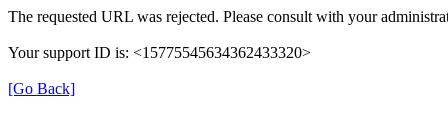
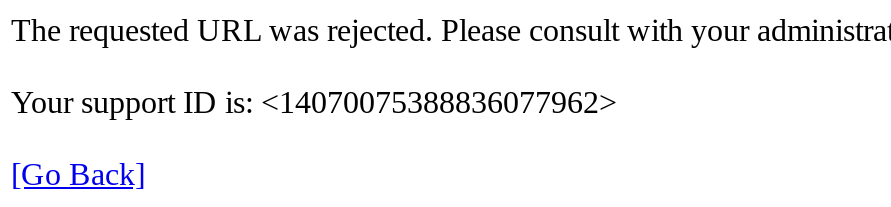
- Your support ID is: <15775545634362433320>
+ Your support ID is: <14070075388836077962>
